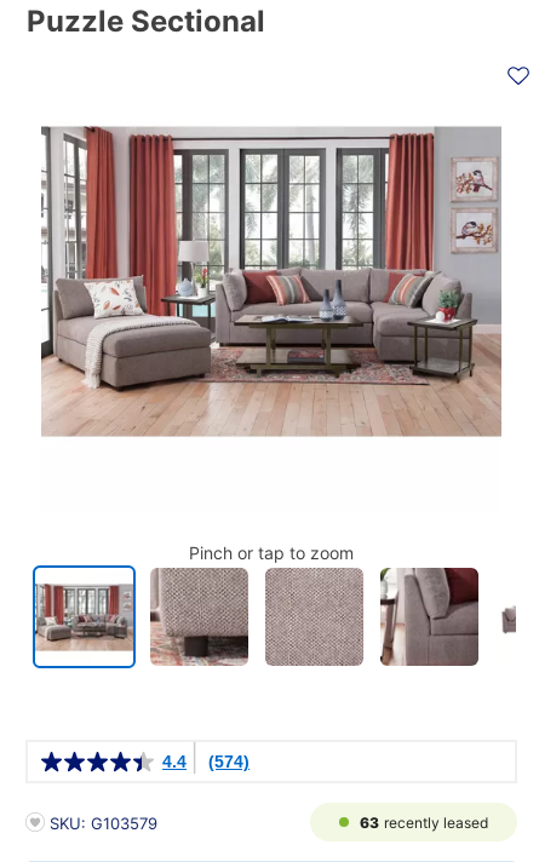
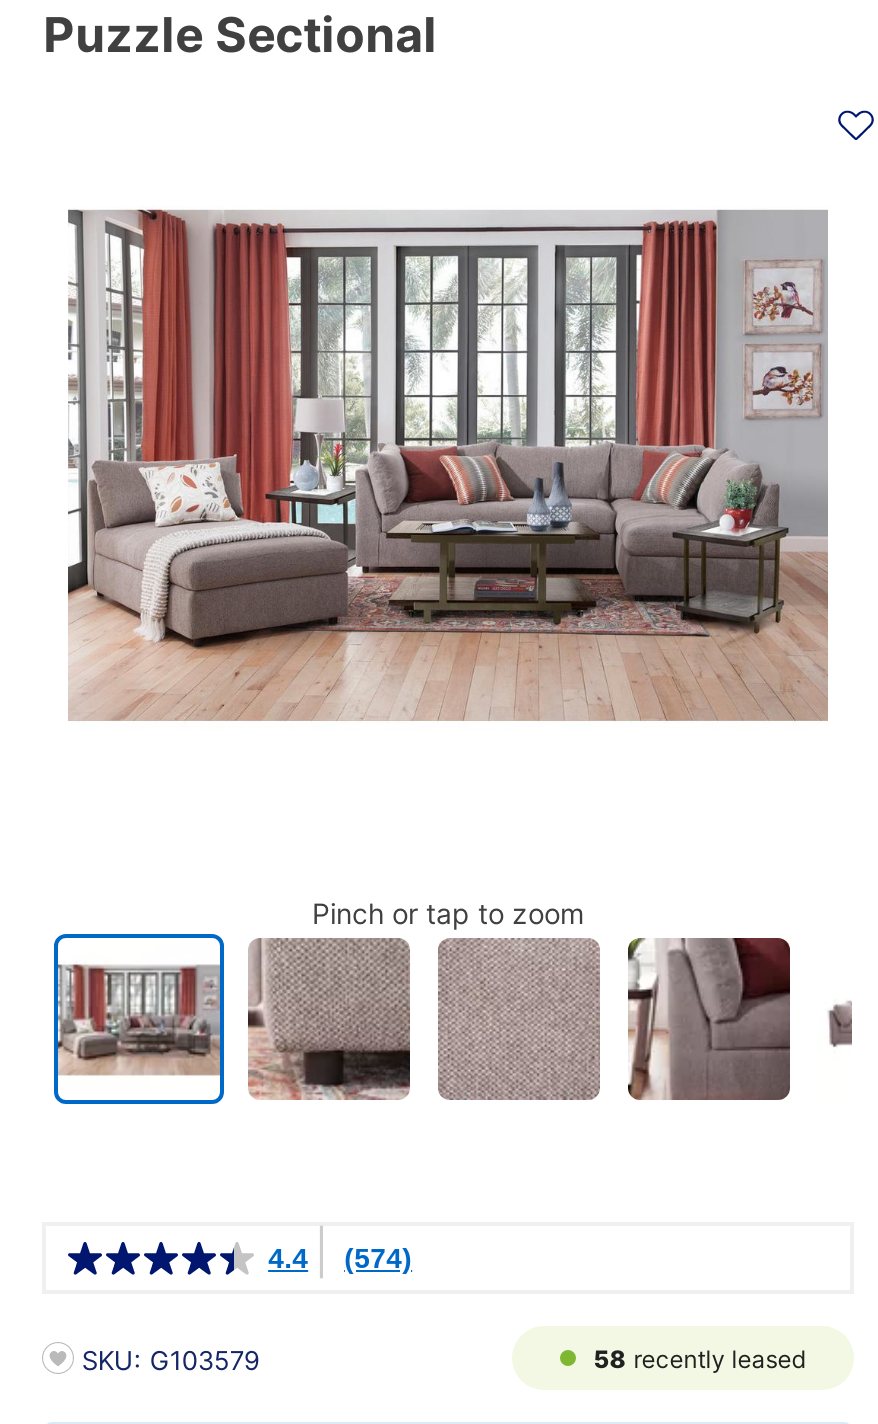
- 63 recently leased
+ 58 recently leased
